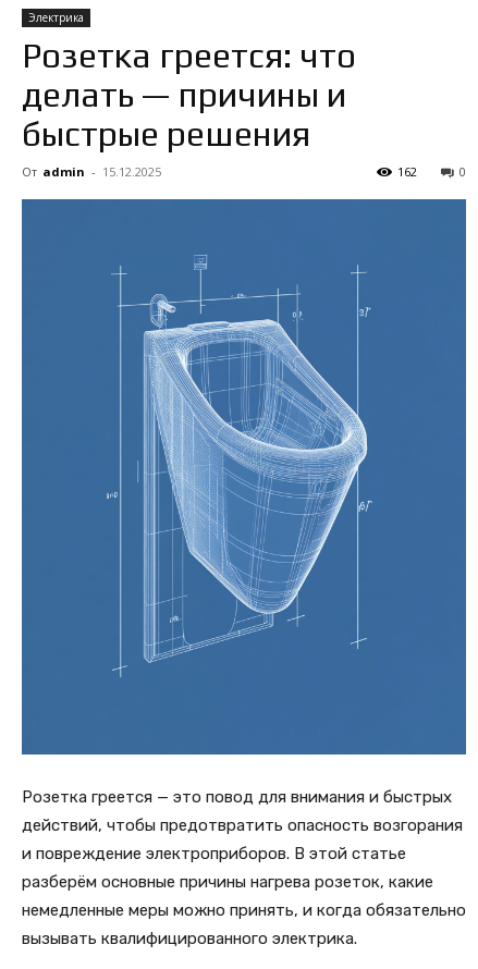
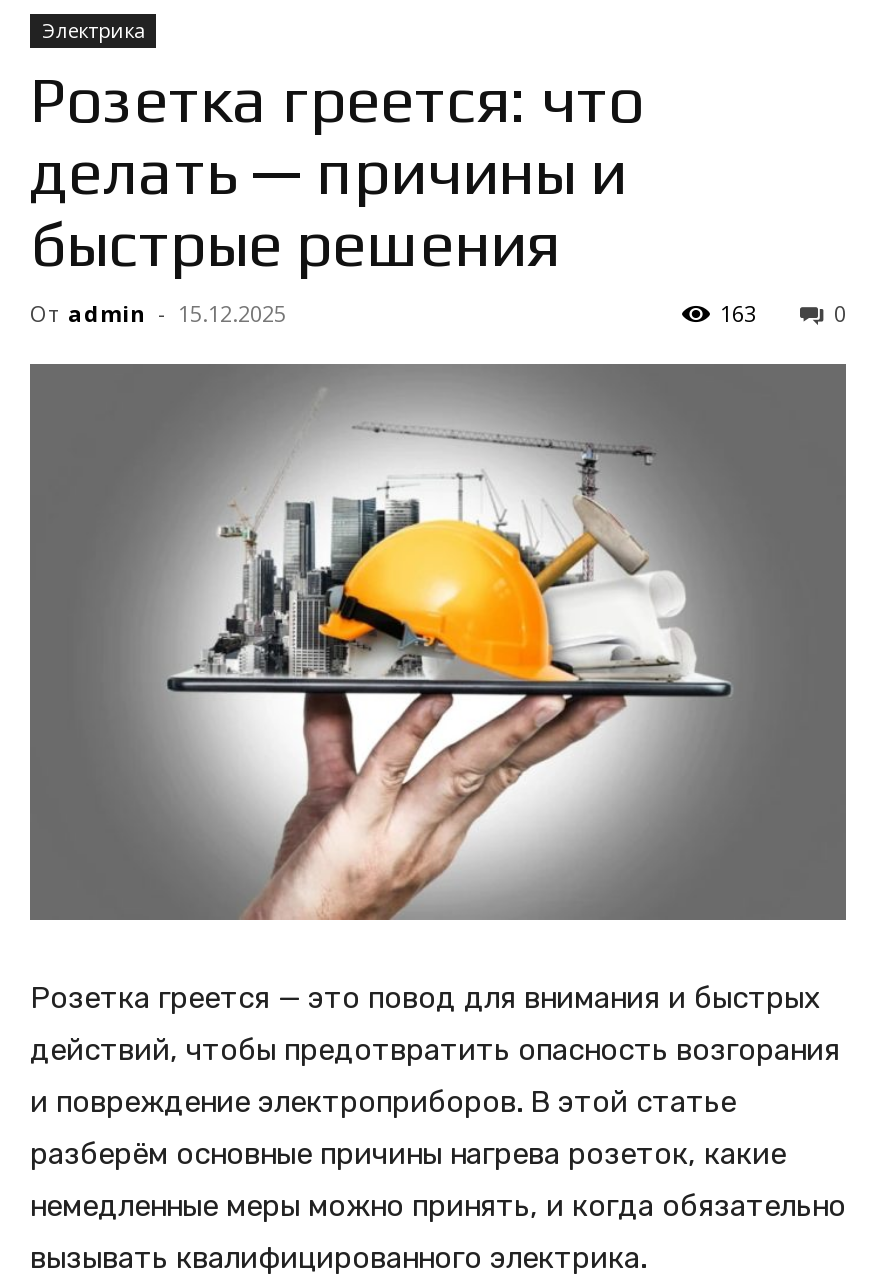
- 162
+ 163

- [image]
+ [image]
